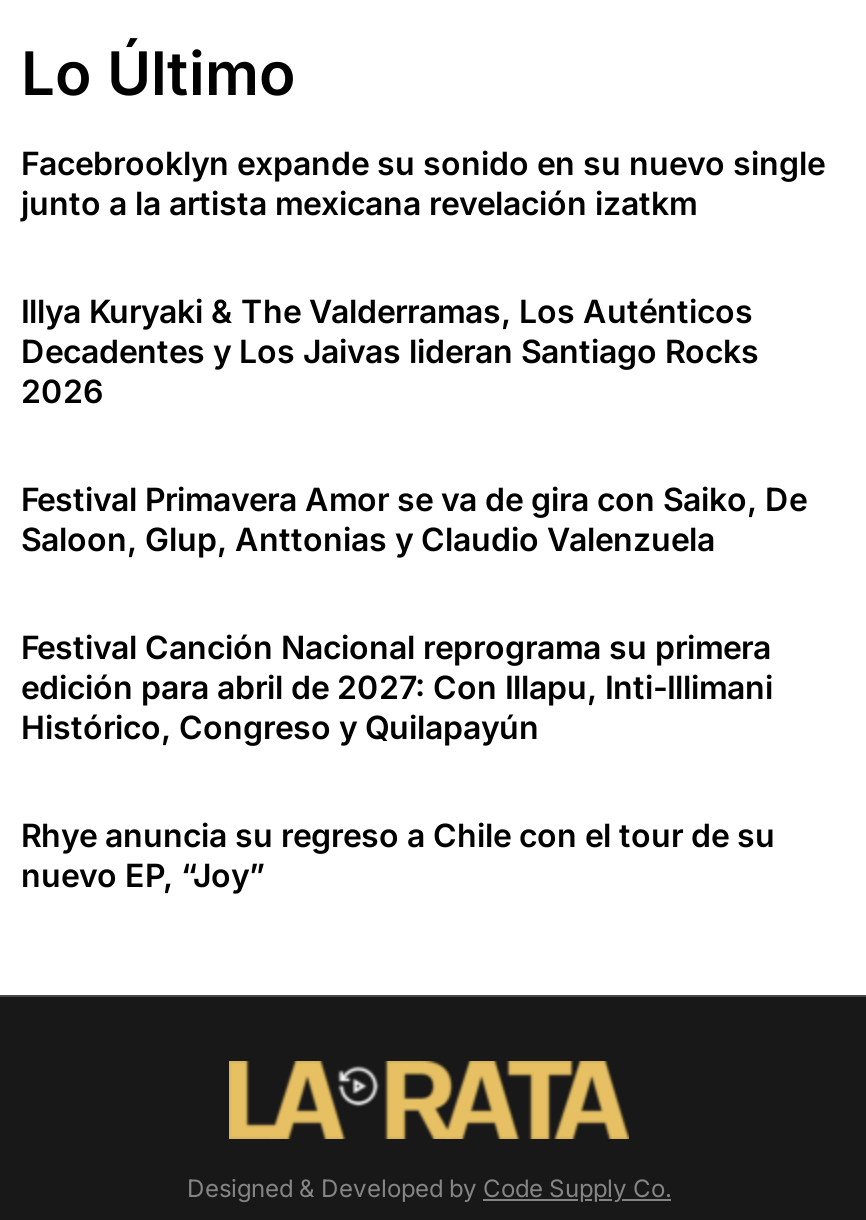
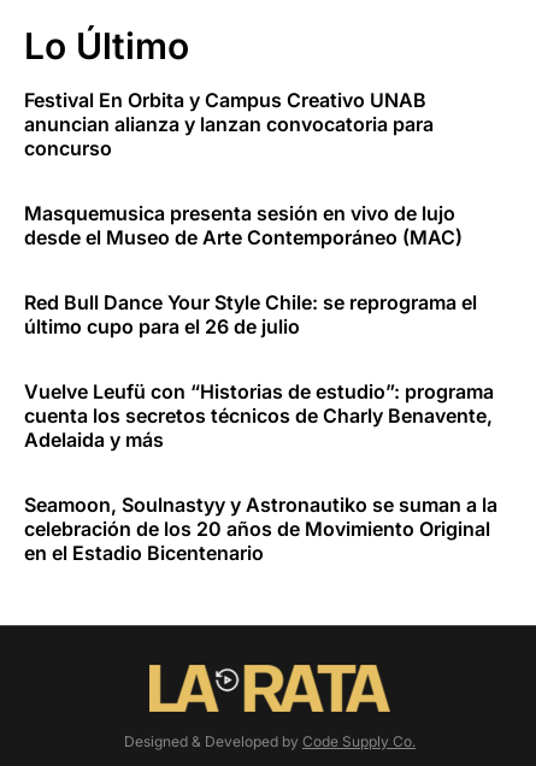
- Facebrooklyn expande su sonido en su nuevo single
- junto a la artista mexicana revelación izatkm
+ Festival En Orbita y Campus Creativo UNAB
+ anuncian alianza y lanzan convocatoria para
+ concurso

- Illya Kuryaki & The Valderramas, Los Auténticos
- Decadentes y Los Jaivas lideran Santiago Rocks
- 2026
+ Masquemusica presenta sesión en vivo de lujo
+ desde el Museo de Arte Contemporáneo (MAC)

- Festival Primavera Amor se va de gira con Saiko, De
- Saloon, Glup, Anttonias y Claudio Valenzuela
+ Red Bull Dance Your Style Chile: se reprograma el
+ último cupo para el 26 de julio

- Festival Canción Nacional reprograma su primera
- edición para abril de 2027: Con Illapu, Inti-Illimani
- Histórico, Congreso y Quilapayún
+ Vuelve Leufü con “Historias de estudio”: programa
+ cuenta los secretos técnicos de Charly Benavente,
+ Adelaida y más

- Rhye anuncia su regreso a Chile con el tour de su
- nuevo EP, “Joy”
+ Seamoon, Soulnastyy y Astronautiko se suman a la
+ celebración de los 20 años de Movimiento Original
+ en el Estadio Bicentenario
